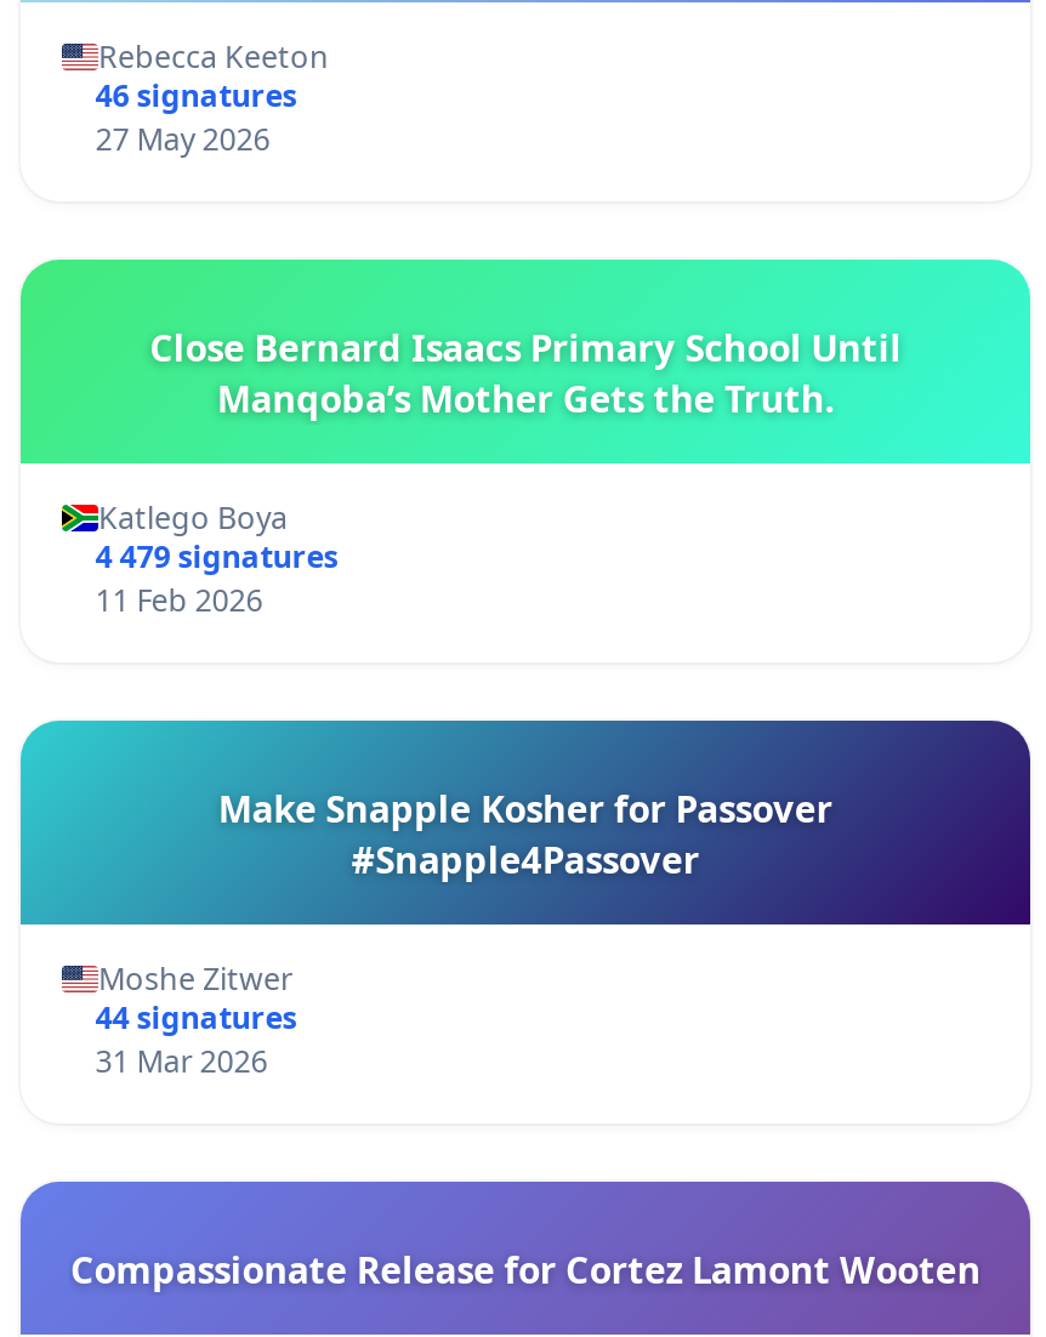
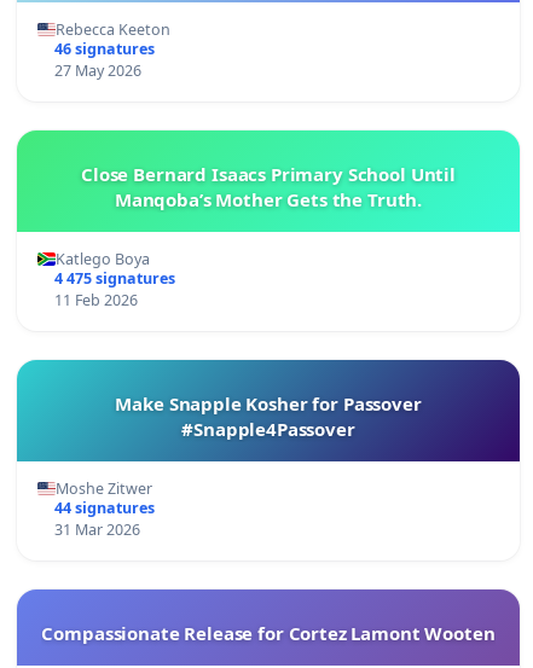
- 4 479 signatures
+ 4 475 signatures
